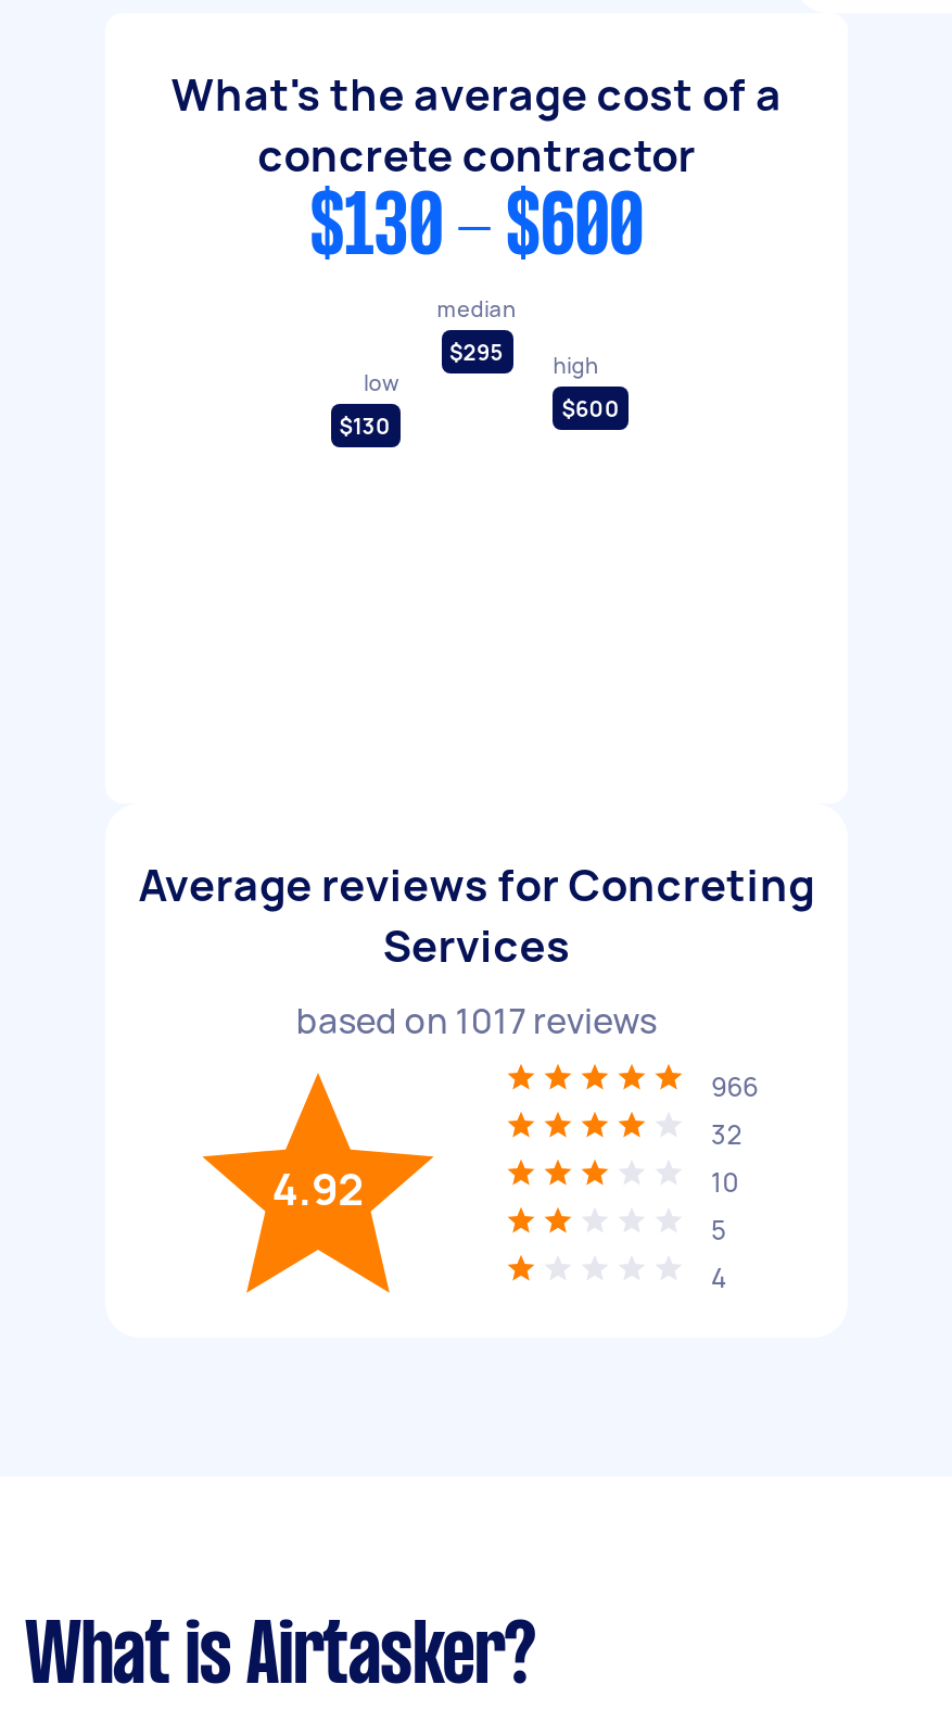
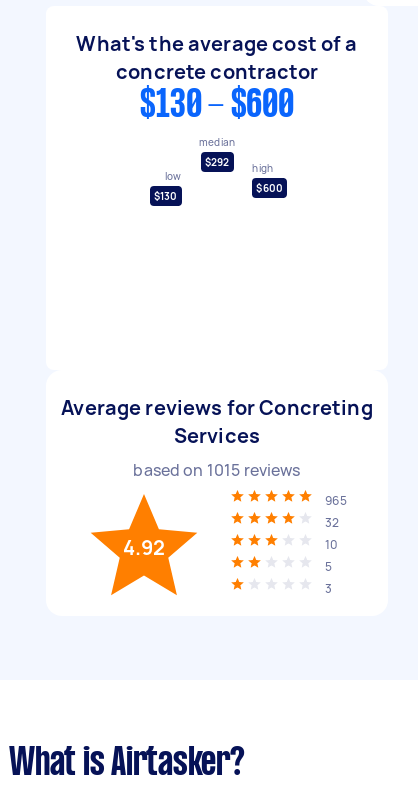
- $295 high
+ $292 high

- based on 1017 reviews
+ based on 1015 reviews

- 966
+ 965

- 4
+ 3
